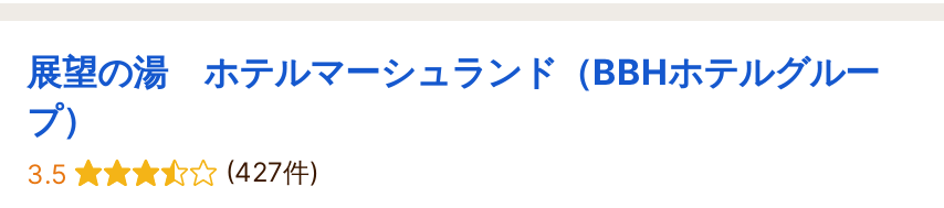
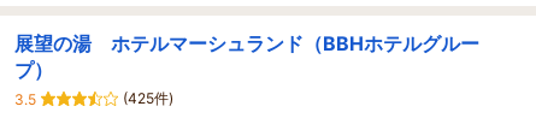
- (427件)
+ (425件)
